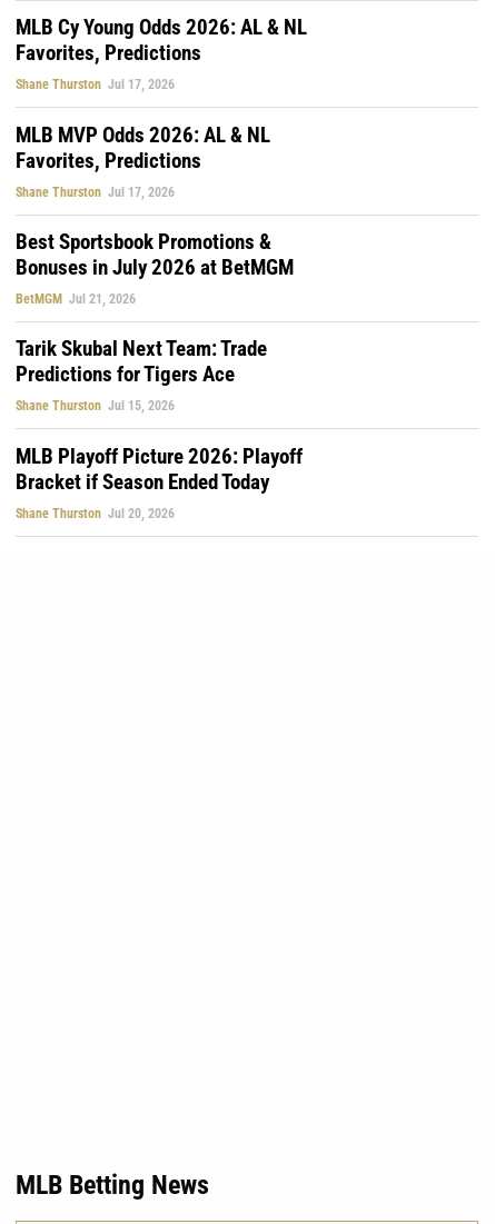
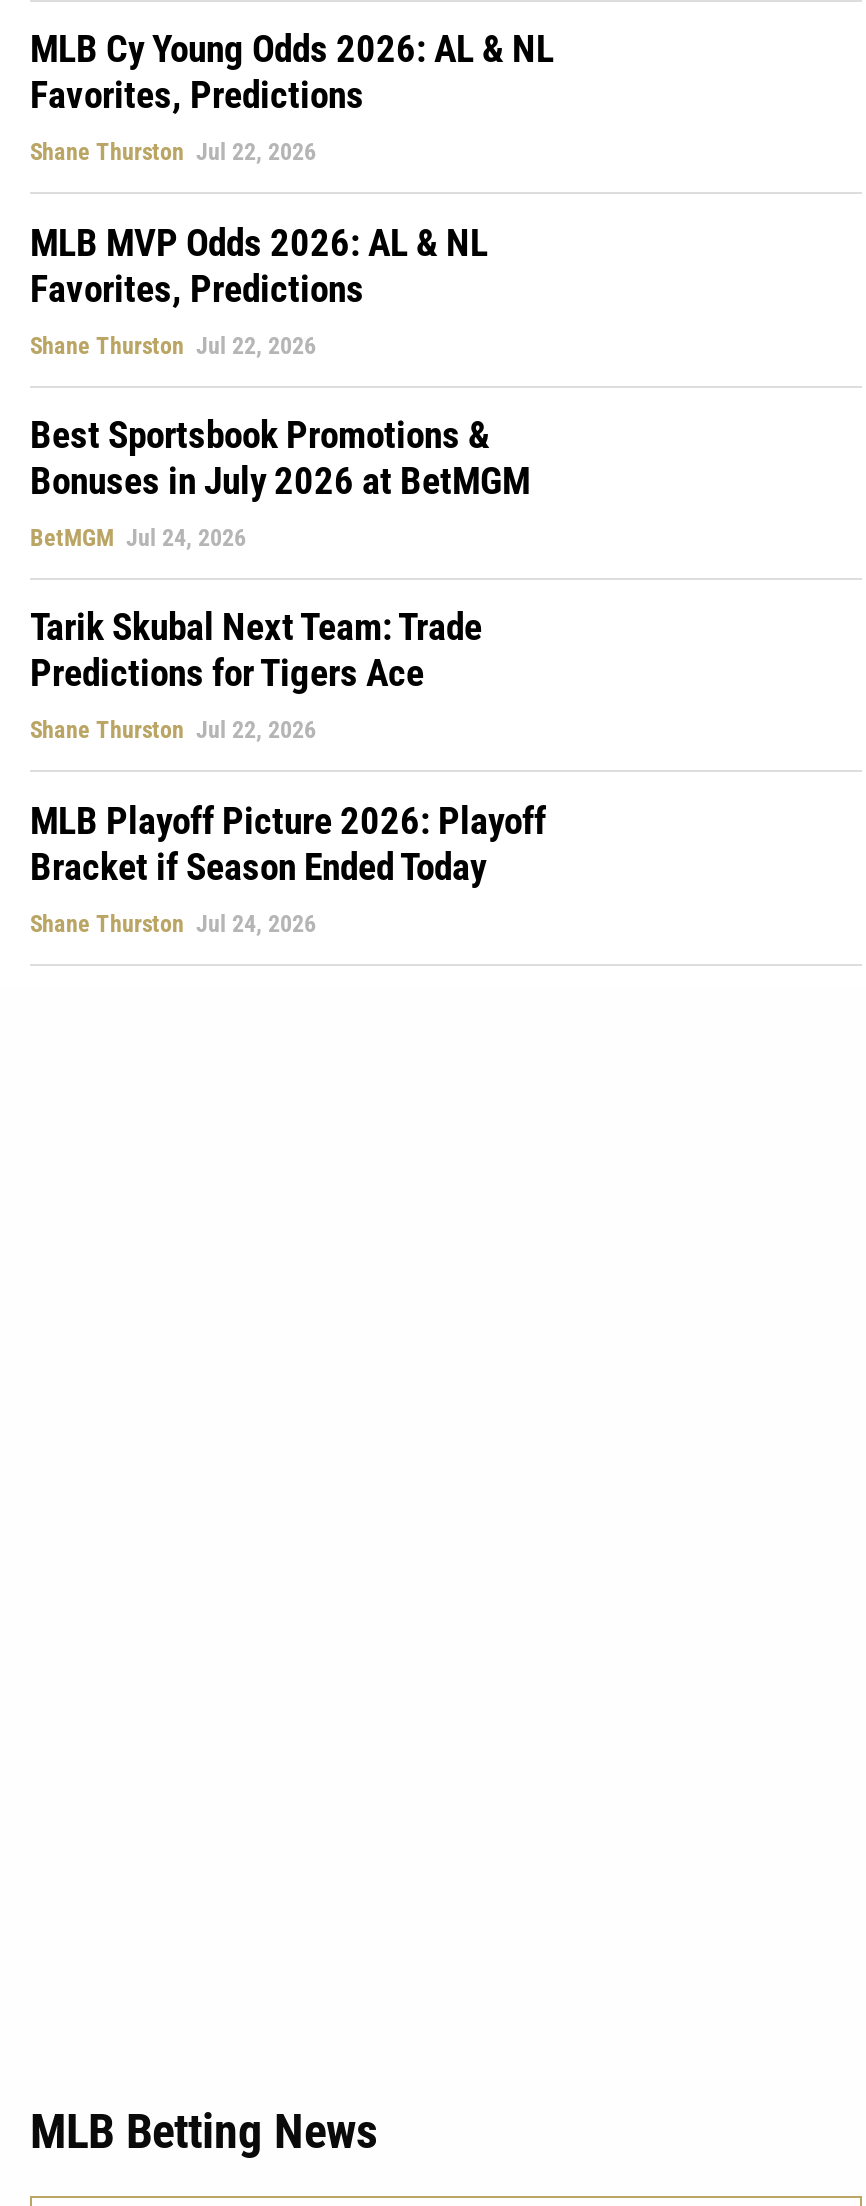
- Shane Thurston Jul 17, 2026
+ Shane Thurston Jul 22, 2026

- Shane Thurston Jul 17, 2026
+ Shane Thurston Jul 22, 2026

- BetMGM Jul 21, 2026
+ BetMGM Jul 24, 2026

- Shane Thurston Jul 15, 2026
+ Shane Thurston Jul 22, 2026

- Shane Thurston Jul 20, 2026
+ Shane Thurston Jul 24, 2026
